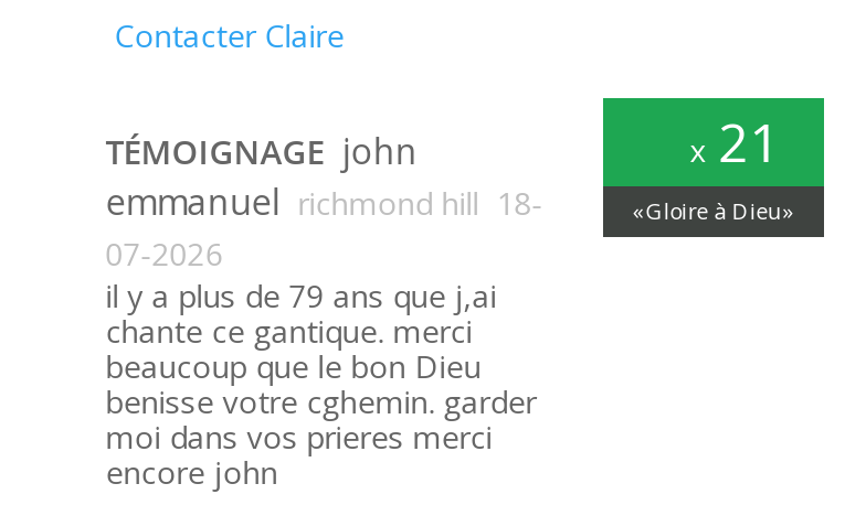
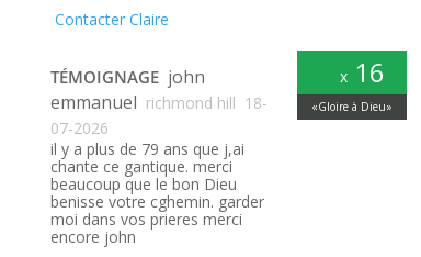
- x 21
+ x 16
